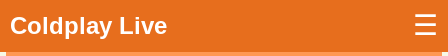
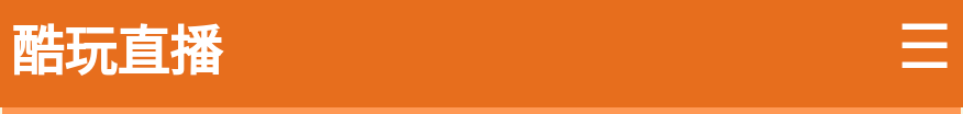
- Coldplay Live
+ 酷玩直播
